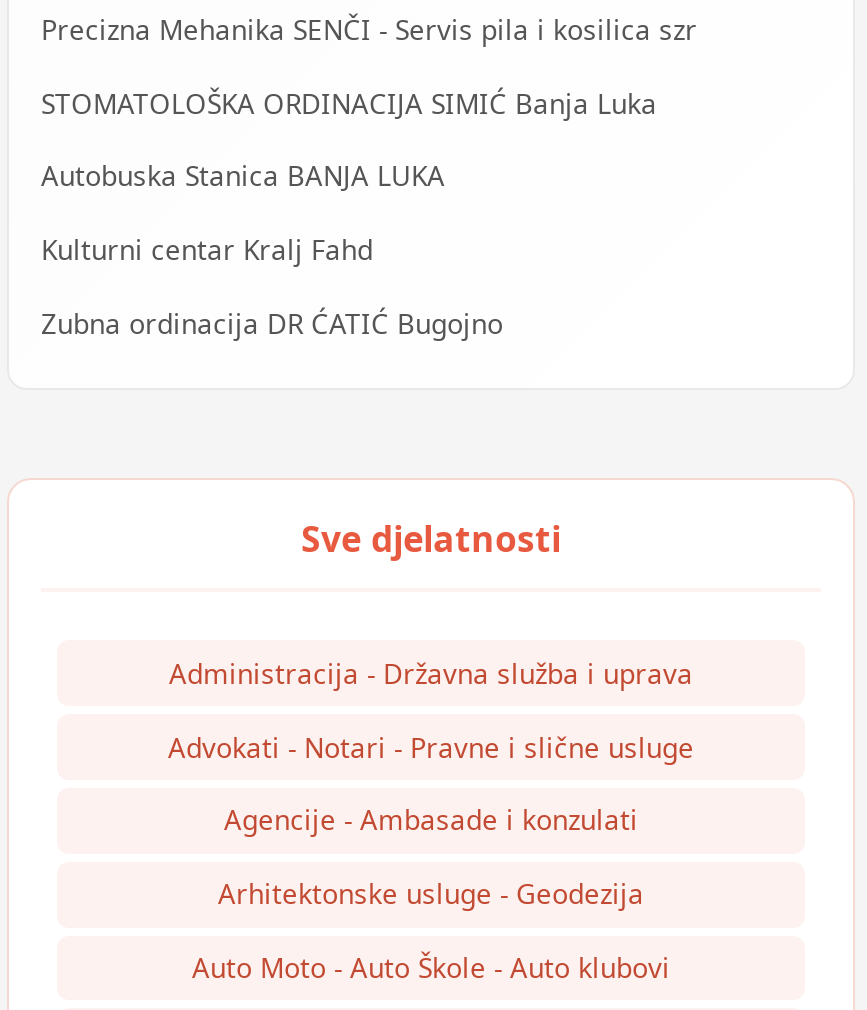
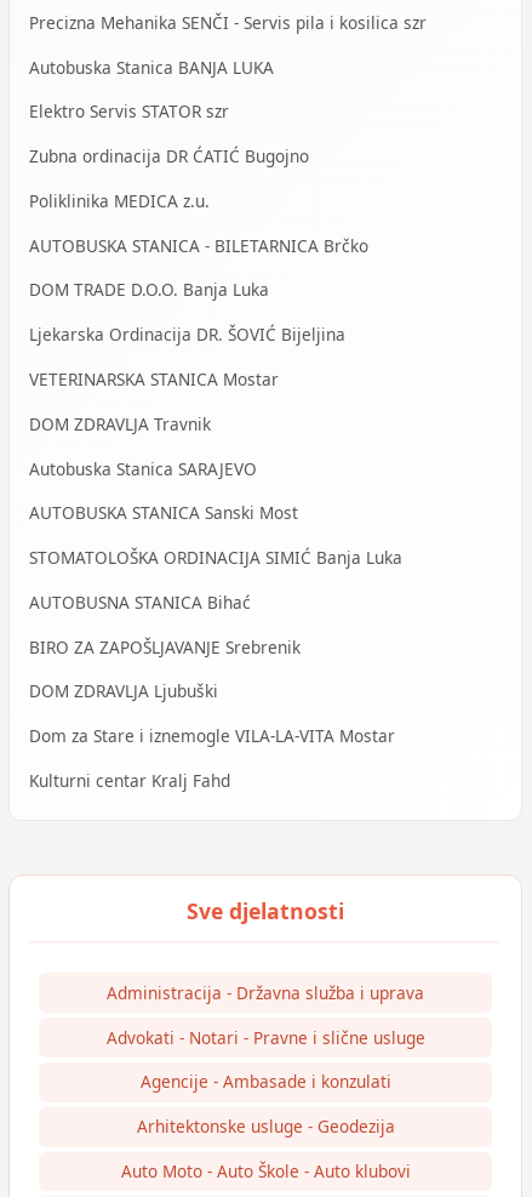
moved down: STOMATOLOŠKA ORDINACIJA SIMIĆ Banja Luka

moved up: Autobuska Stanica BANJA LUKA

+ Elektro Servis STATOR szr

moved down: Kulturni centar Kralj Fahd

moved up: Zubna ordinacija DR ĆATIĆ Bugojno

+ Poliklinika MEDICA z.u.
+ AUTOBUSKA STANICA - BILETARNICA Brčko
+ DOM TRADE D.O.O. Banja Luka
+ Ljekarska Ordinacija DR. ŠOVIĆ Bijeljina
+ VETERINARSKA STANICA Mostar
+ DOM ZDRAVLJA Travnik
+ Autobuska Stanica SARAJEVO
+ AUTOBUSKA STANICA Sanski Most
+ AUTOBUSNA STANICA Bihać
+ BIRO ZA ZAPOŠLJAVANJE Srebrenik
+ DOM ZDRAVLJA Ljubuški
+ Dom za Stare i iznemogle VILA-LA-VITA Mostar
